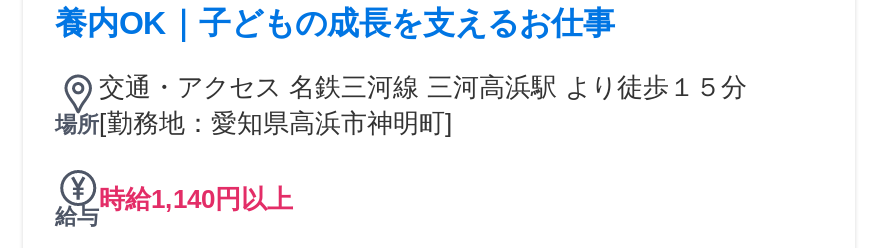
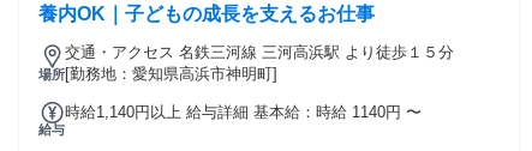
- 時給1,140円以上
+ 時給1,140円以上 給与詳細 基本給：時給 1140円 〜
